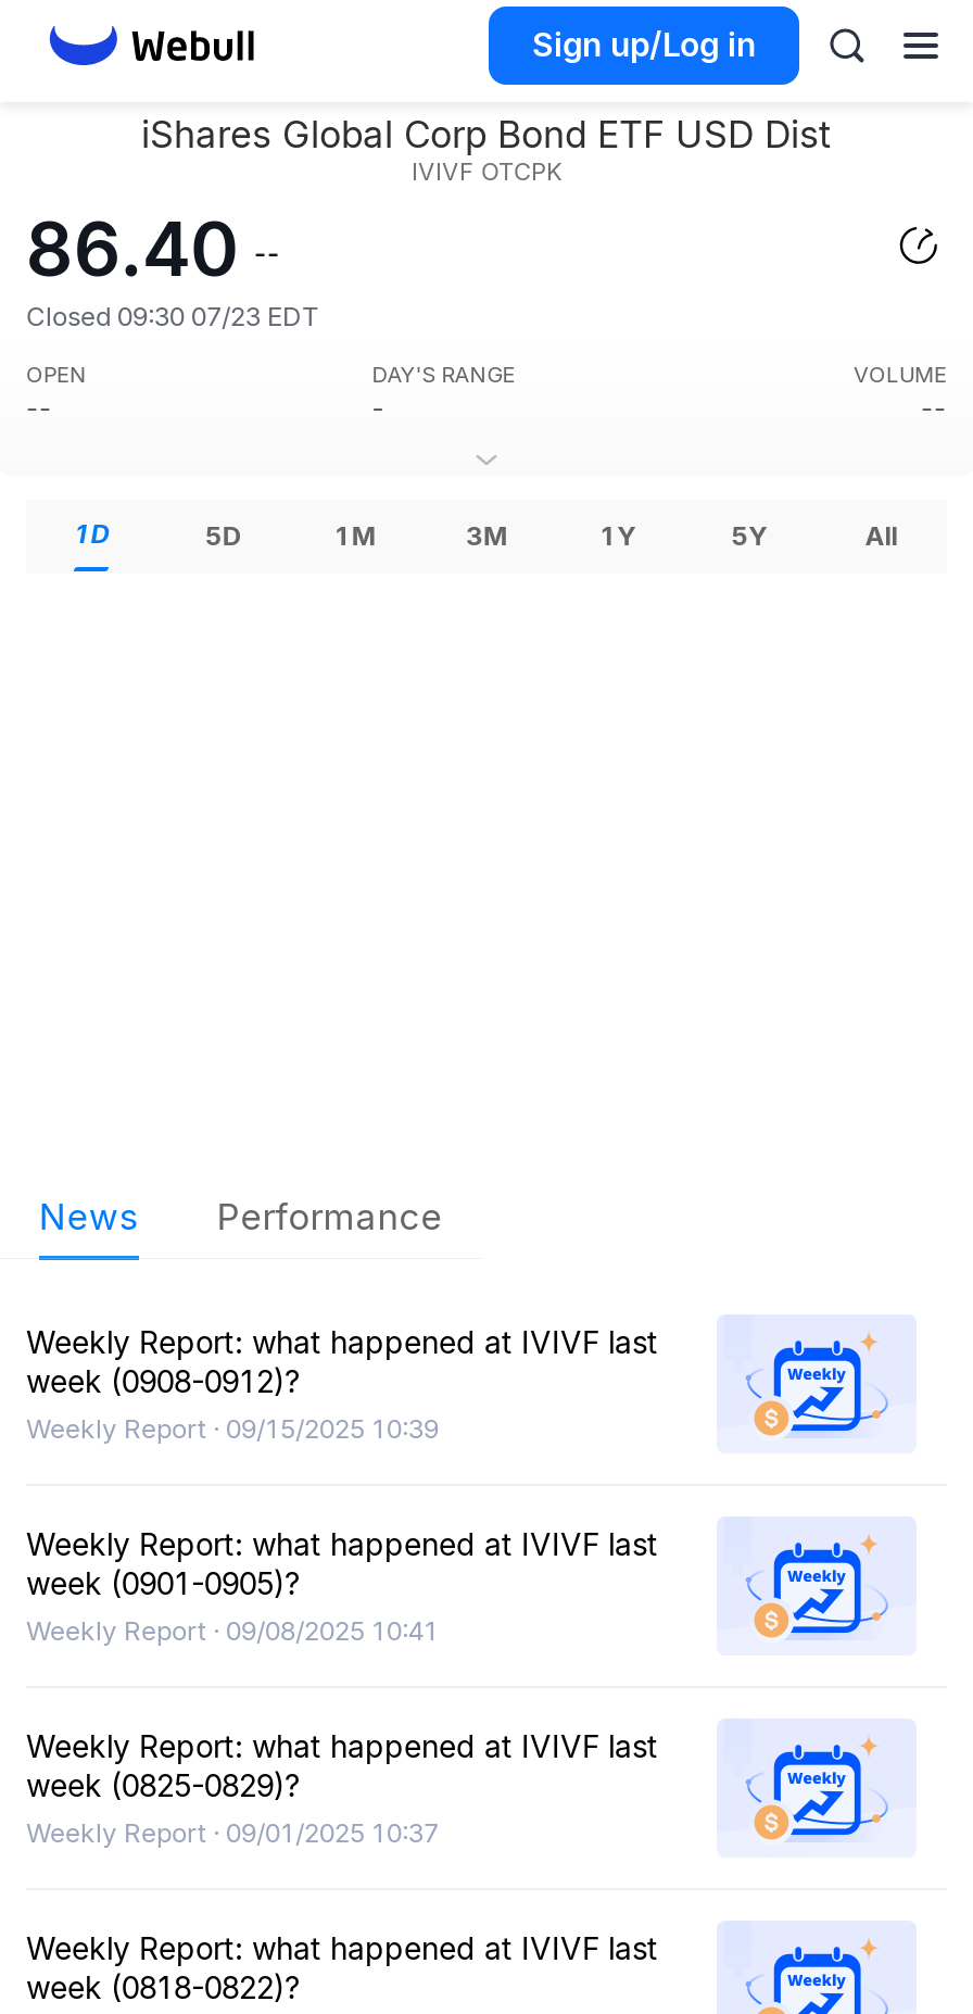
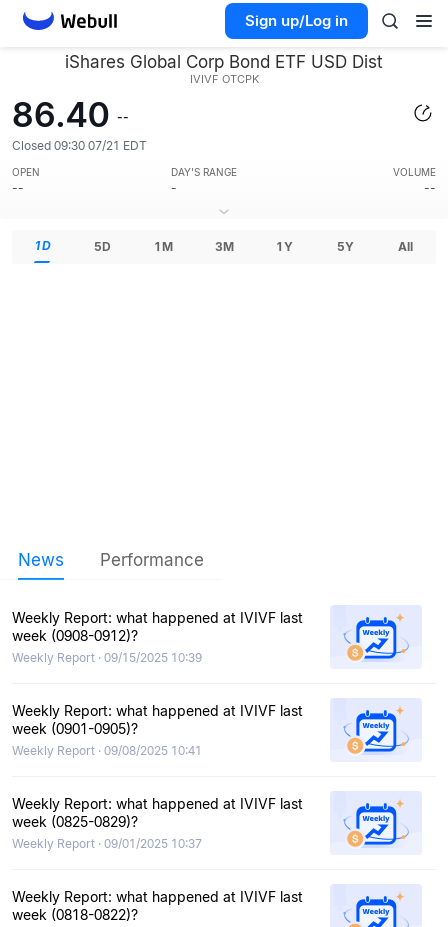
- Closed 09:30 07/23 EDT
+ Closed 09:30 07/21 EDT
